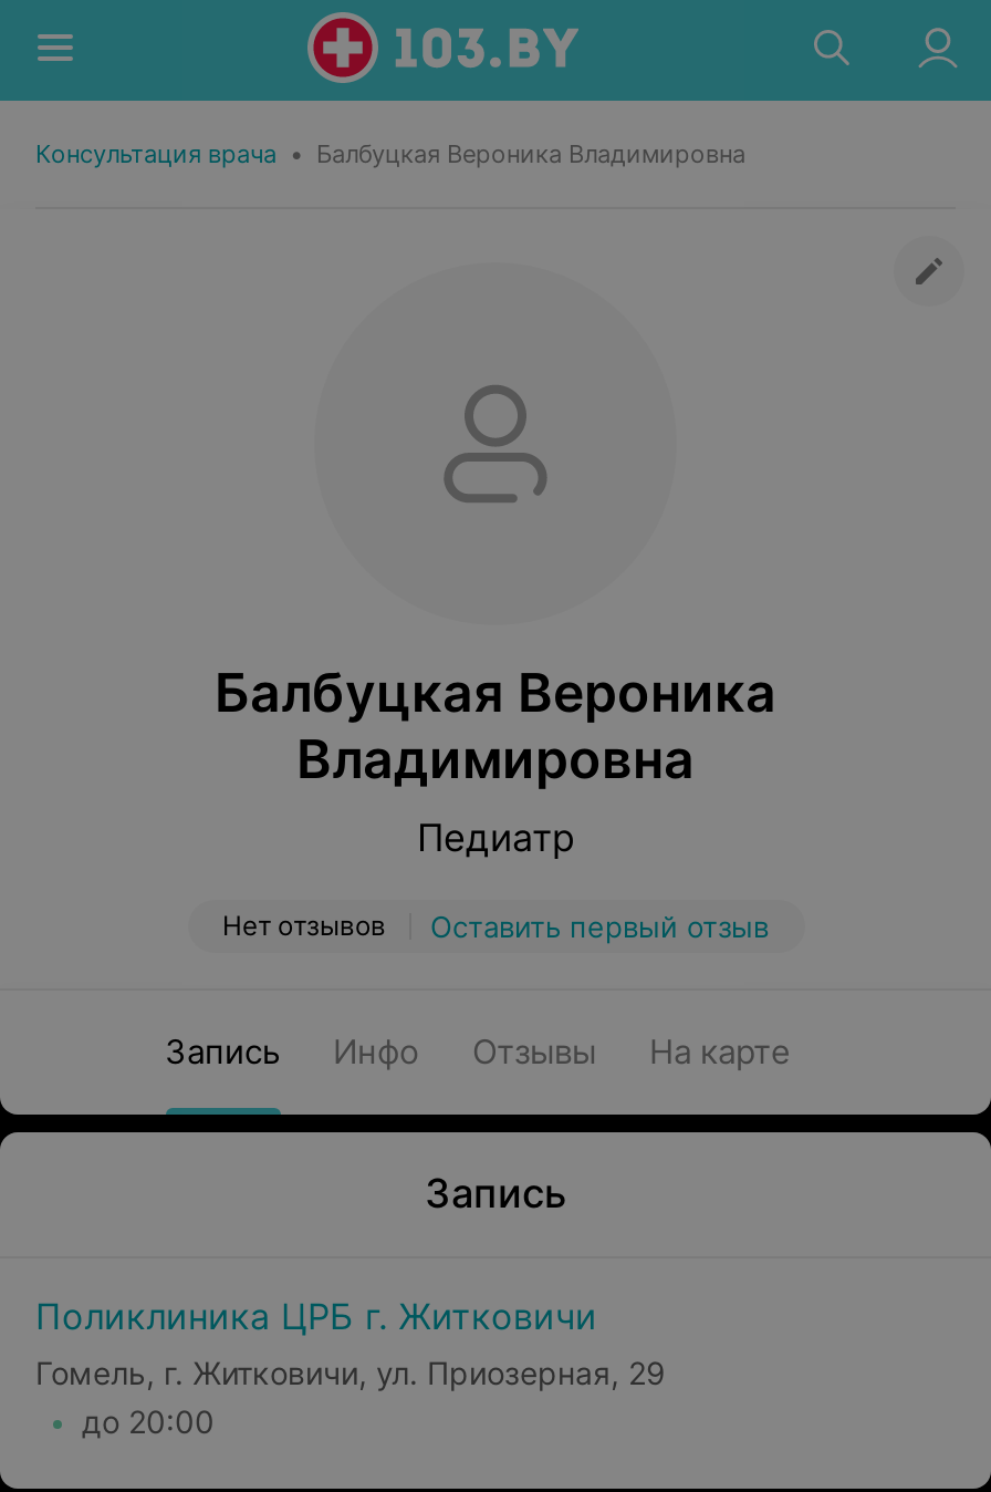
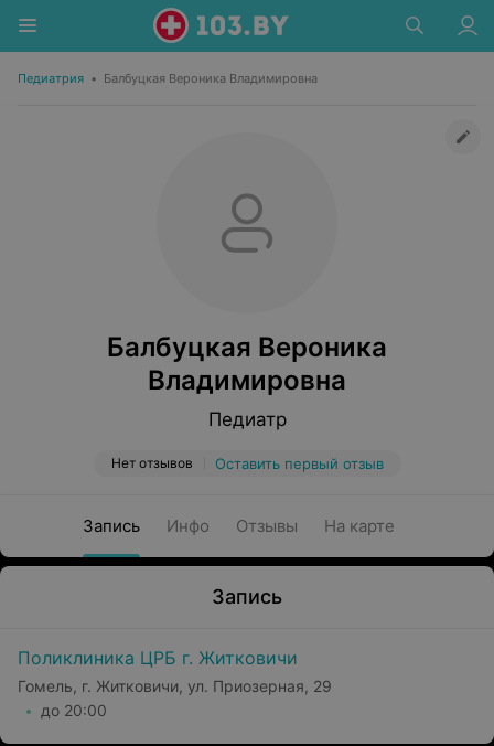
- Консультация врача • Балбуцкая Вероника Владимировна
+ Педиатрия • Балбуцкая Вероника Владимировна
